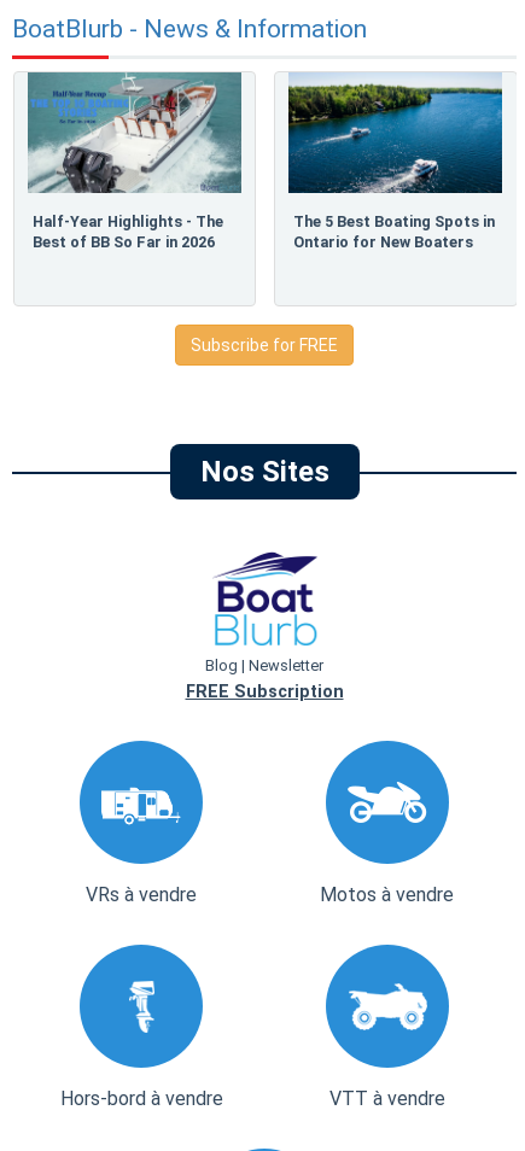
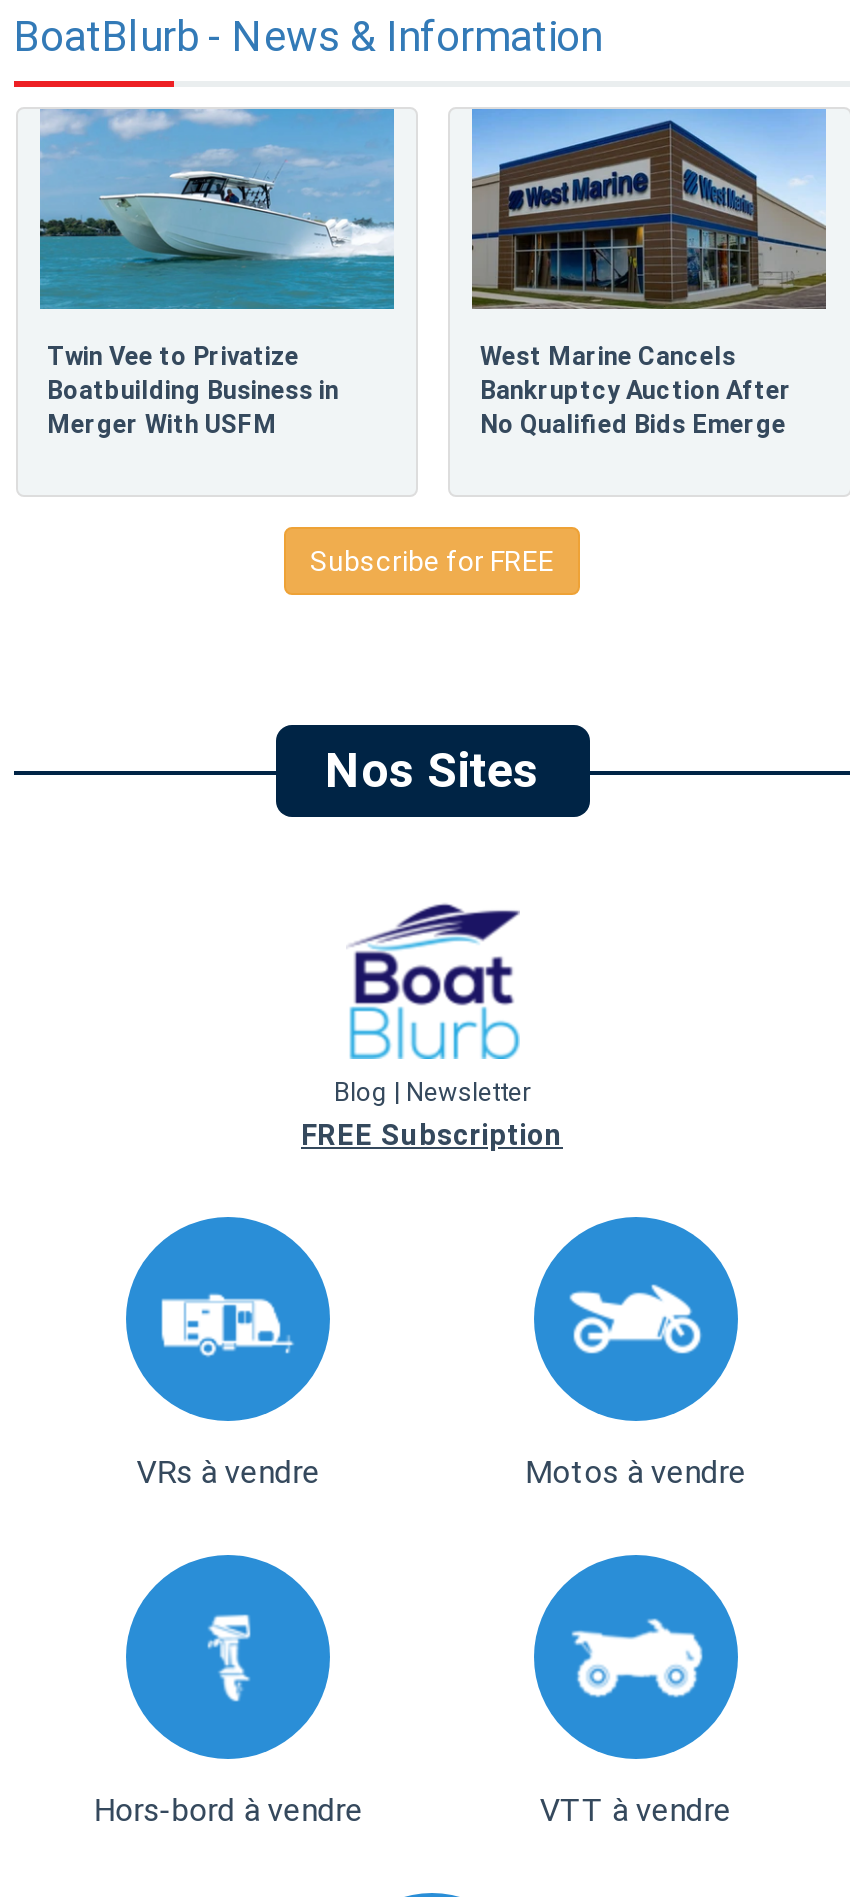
- [image]
- Half-Year Highlights - The
- Best of BB So Far in 2026
+ [image]
+ Twin Vee to Privatize
+ Boatbuilding Business in
+ Merger With USFM

- [image]
- The 5 Best Boating Spots in
- Ontario for New Boaters
+ [image]
+ West Marine Cancels
+ Bankruptcy Auction After
+ No Qualified Bids Emerge
